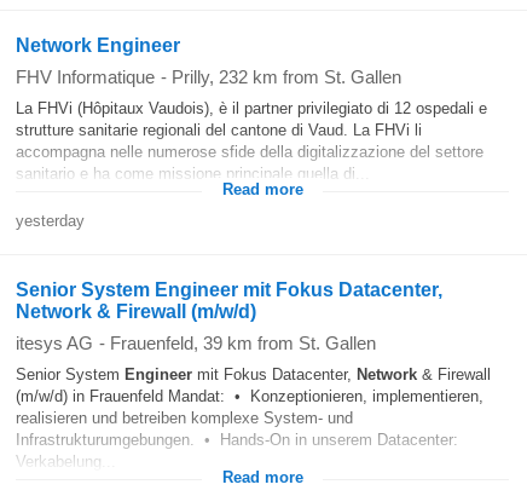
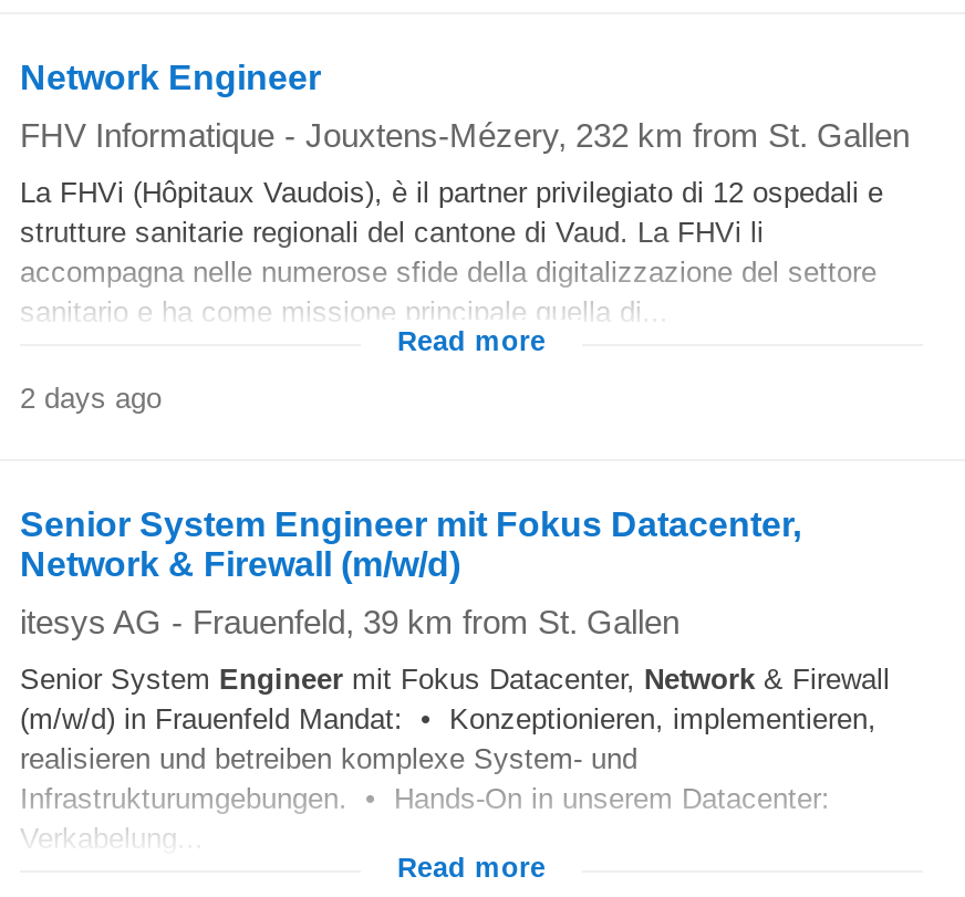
- FHV Informatique - Prilly, 232 km from St. Gallen
+ FHV Informatique - Jouxtens-Mézery, 232 km from St. Gallen

- yesterday
+ 2 days ago
